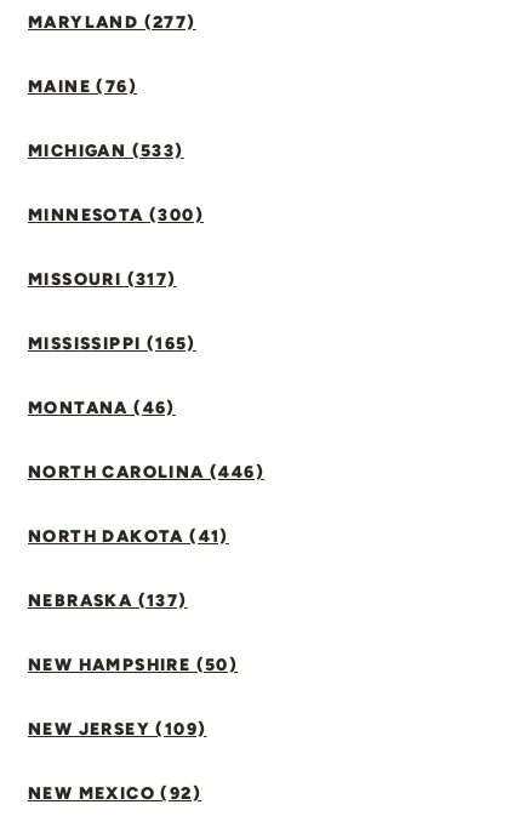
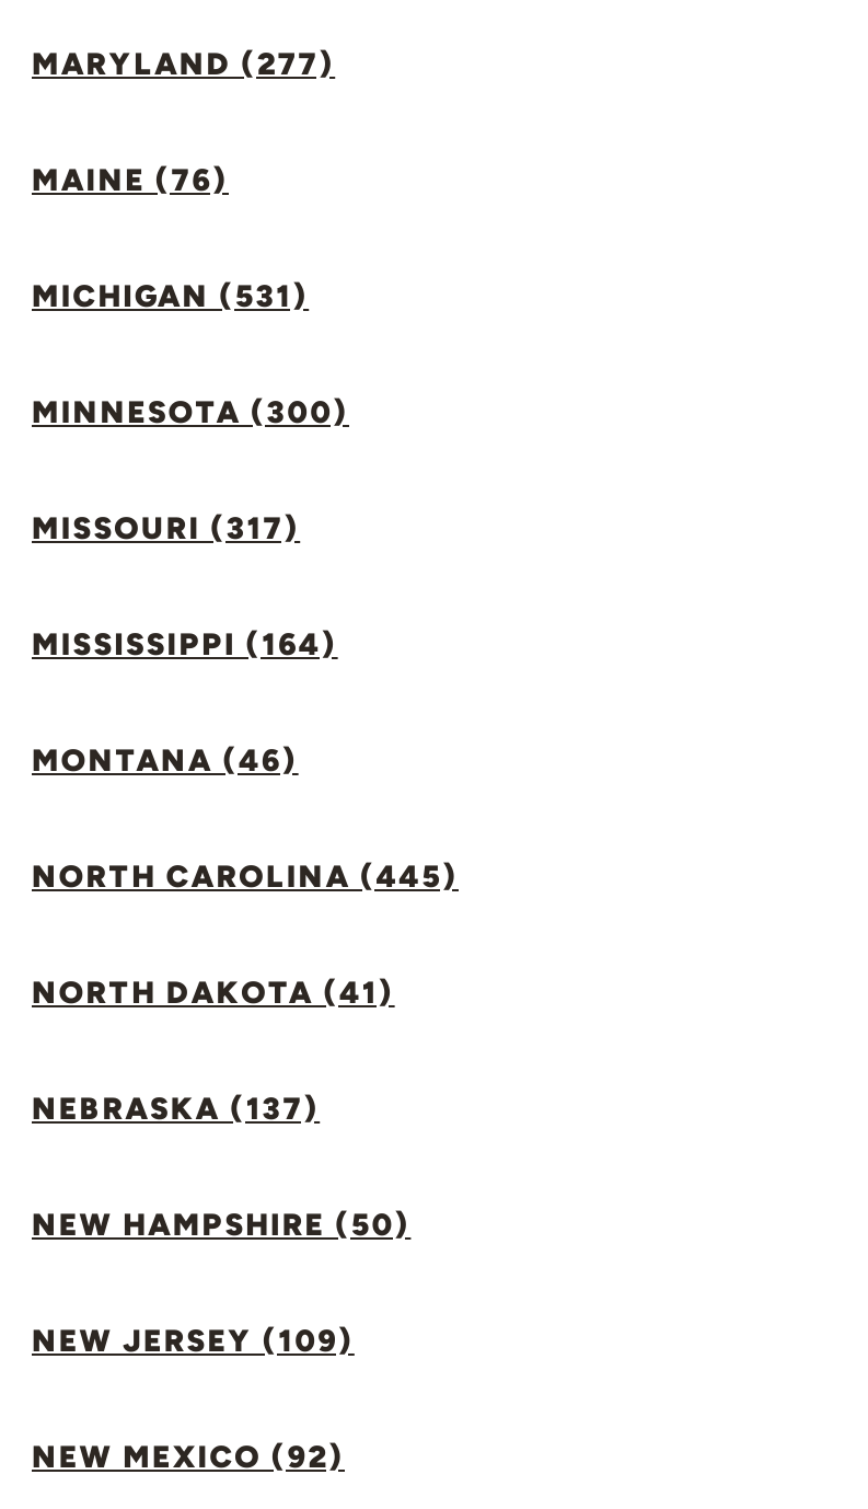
- MICHIGAN (533)
+ MICHIGAN (531)

- MISSISSIPPI (165)
+ MISSISSIPPI (164)

- NORTH CAROLINA (446)
+ NORTH CAROLINA (445)
